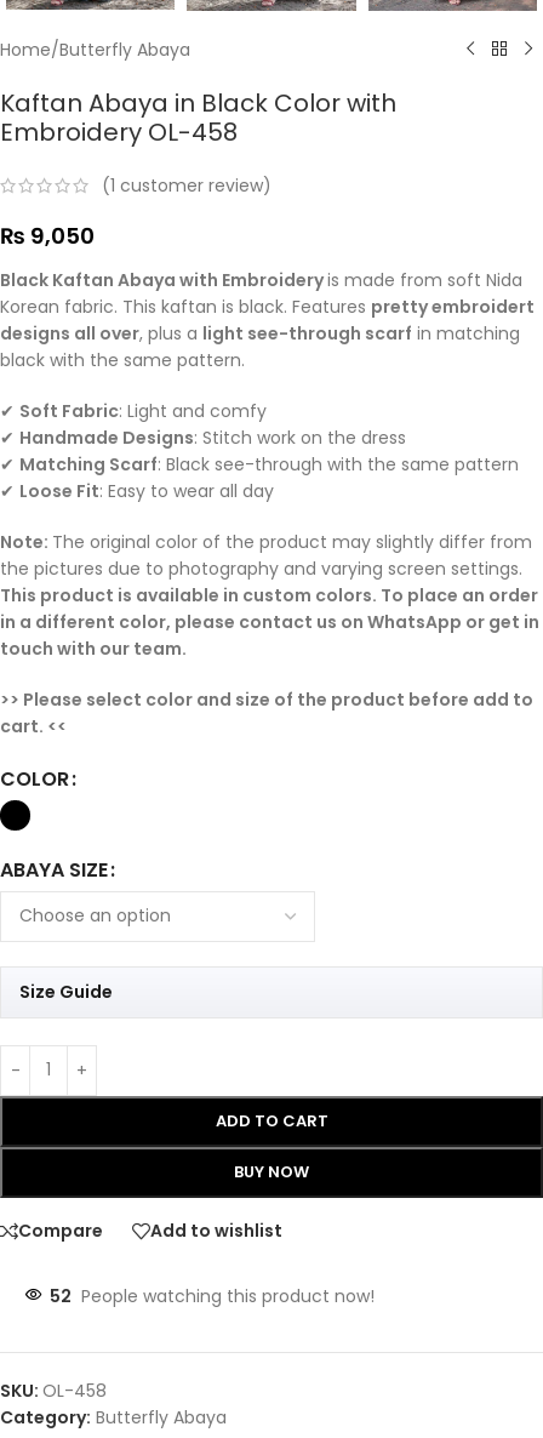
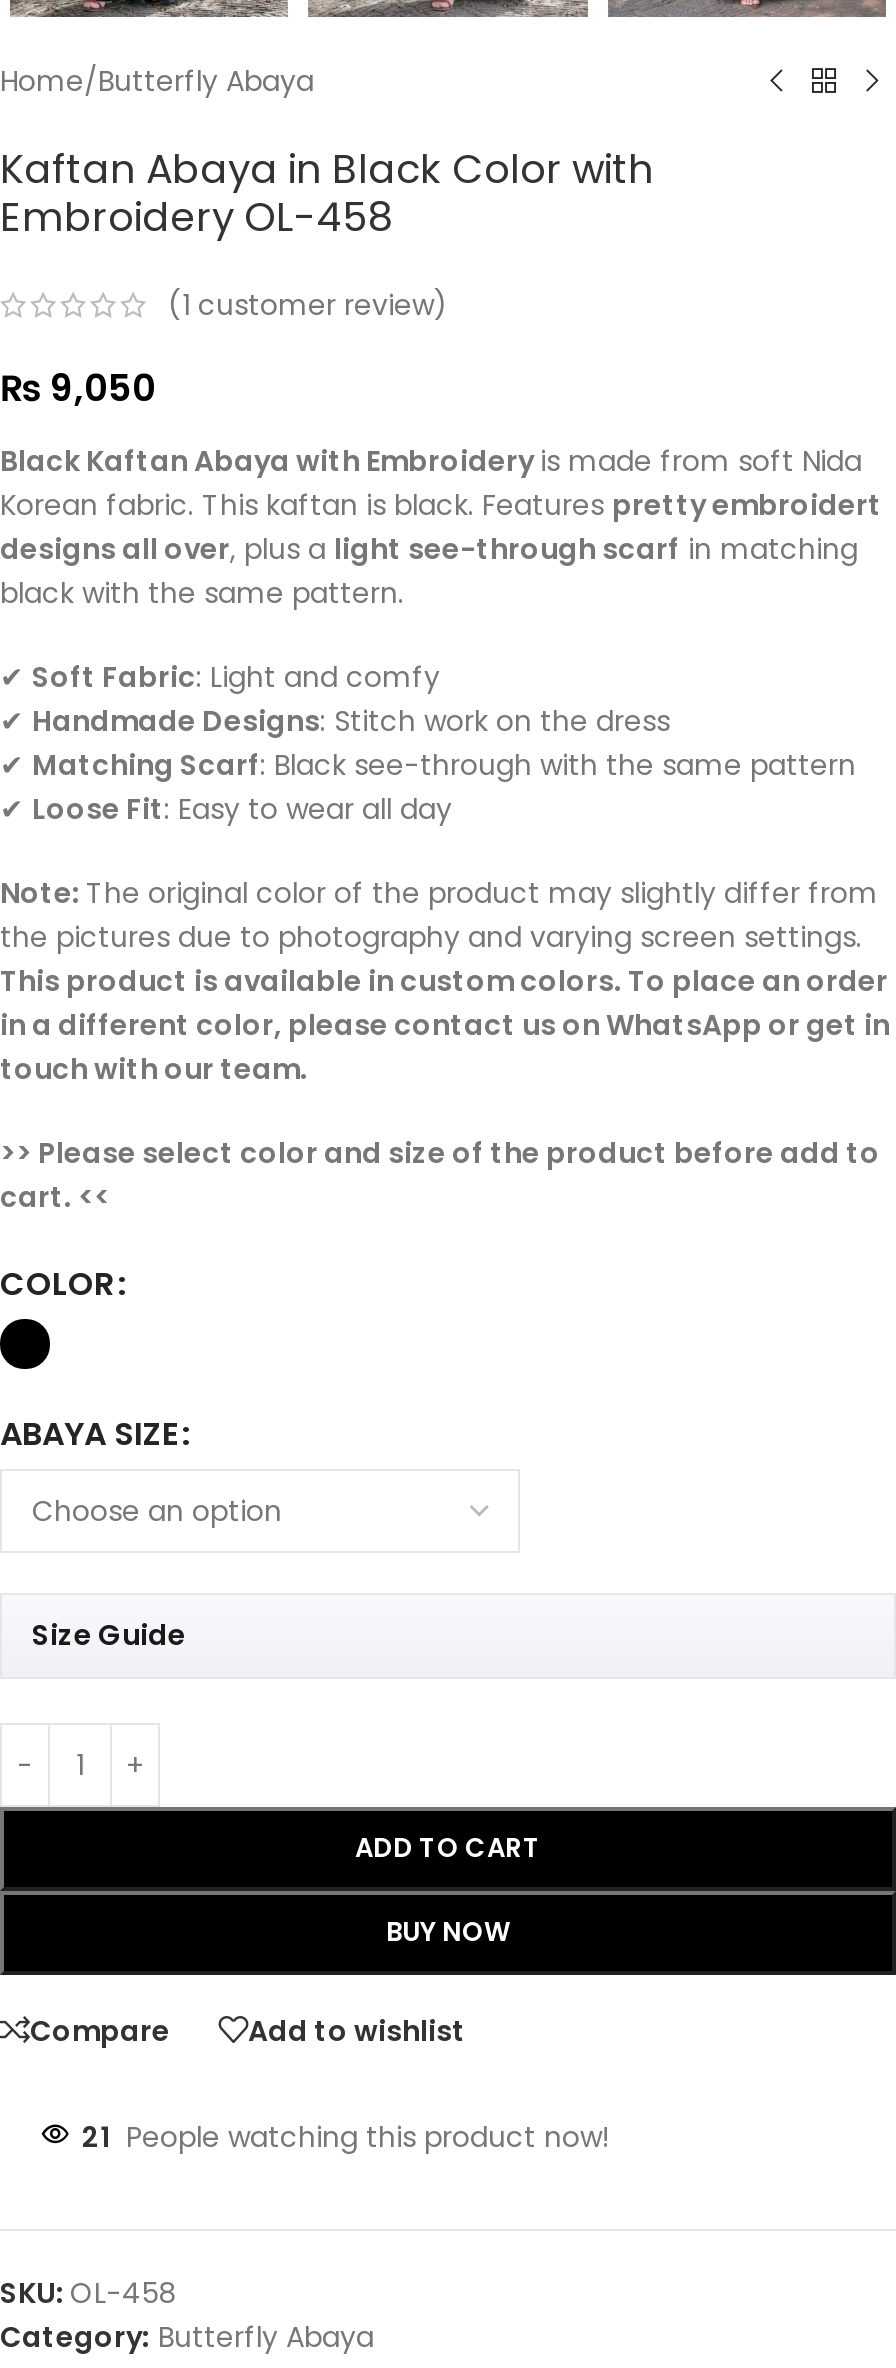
- 52 People watching this product now!
+ 21 People watching this product now!
